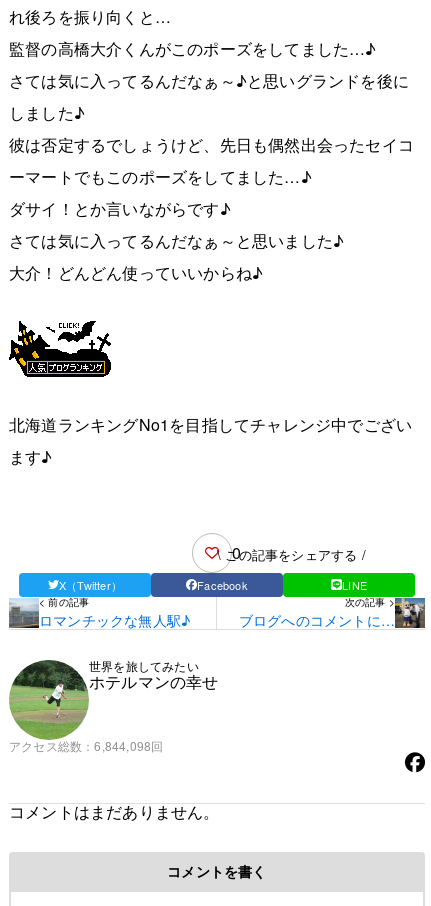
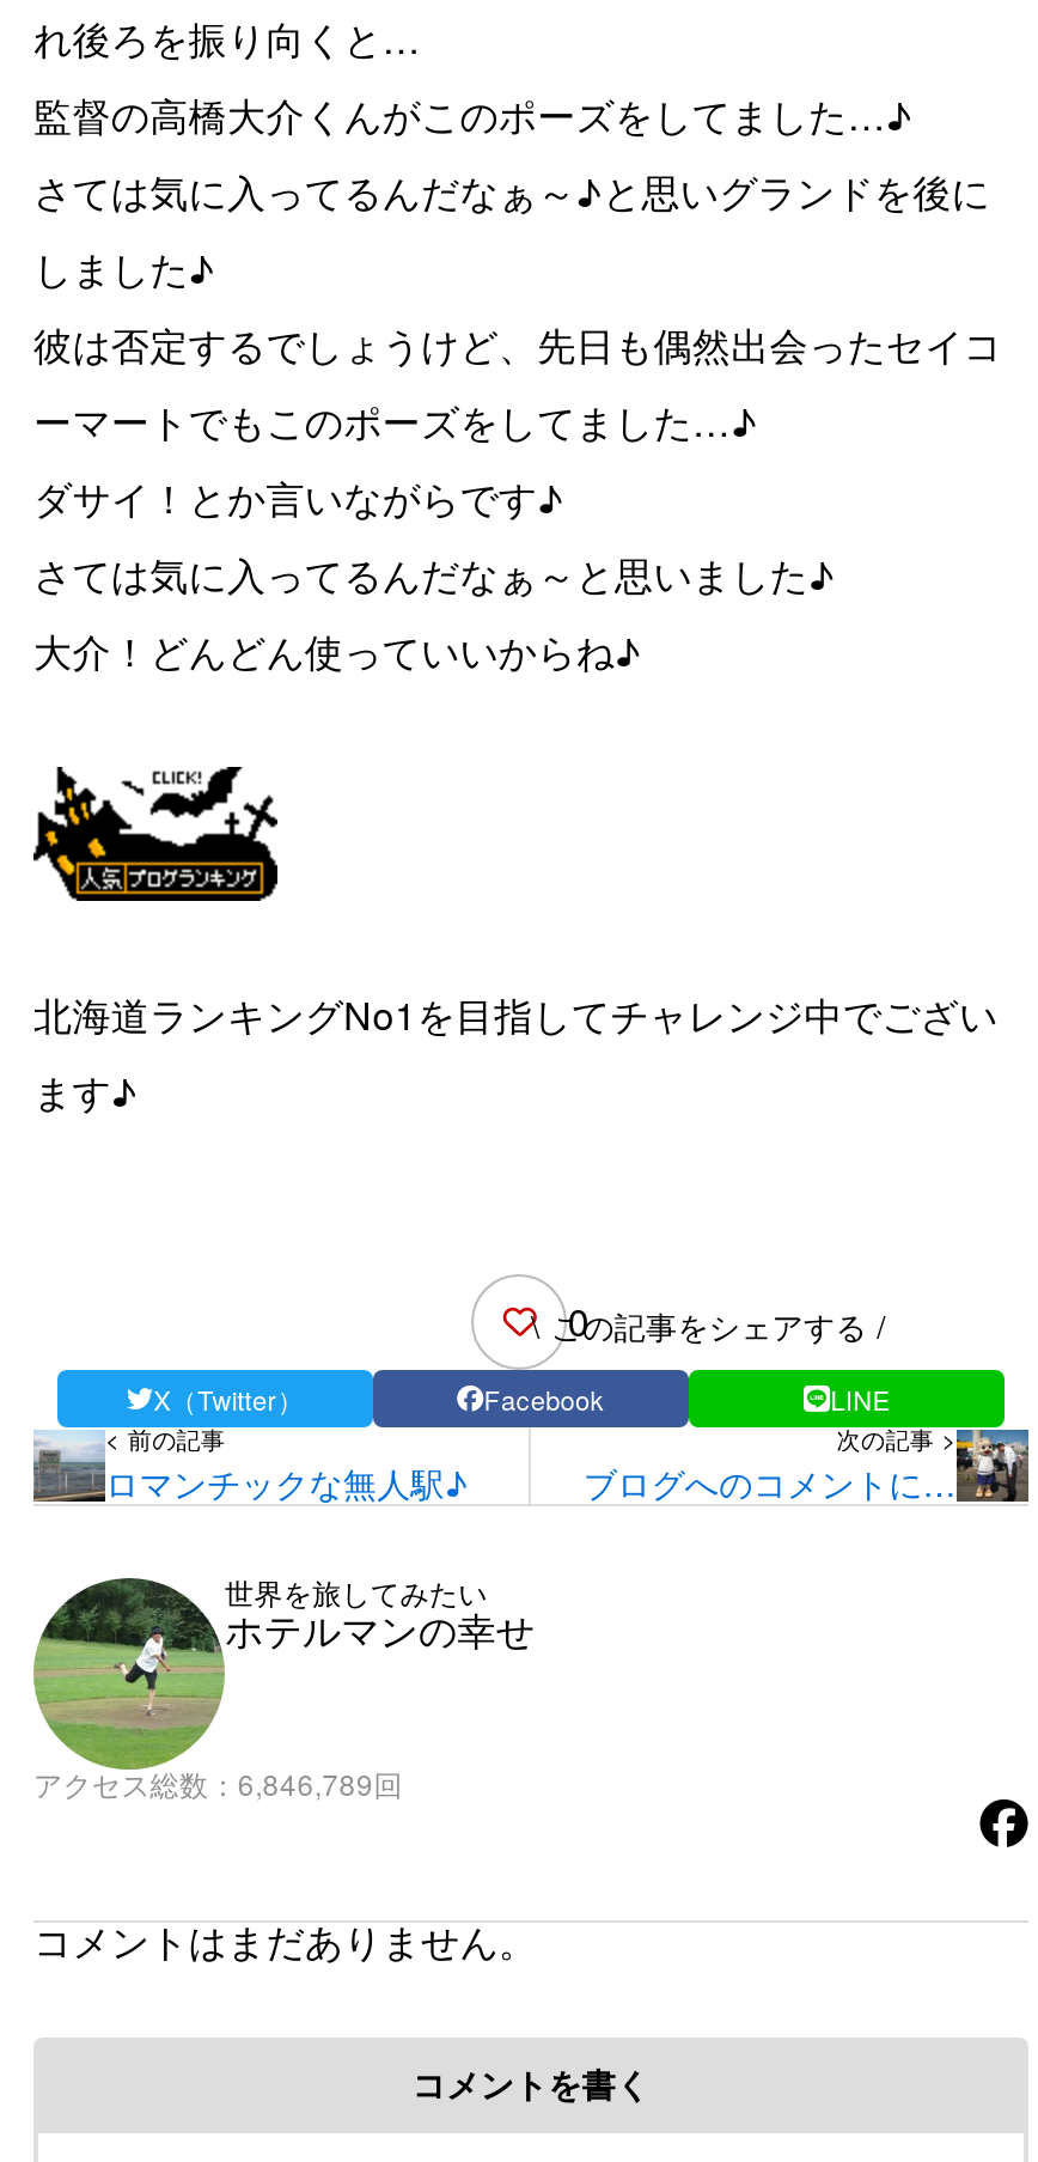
- アクセス総数 6,844,098回
+ アクセス総数 6,846,789回
